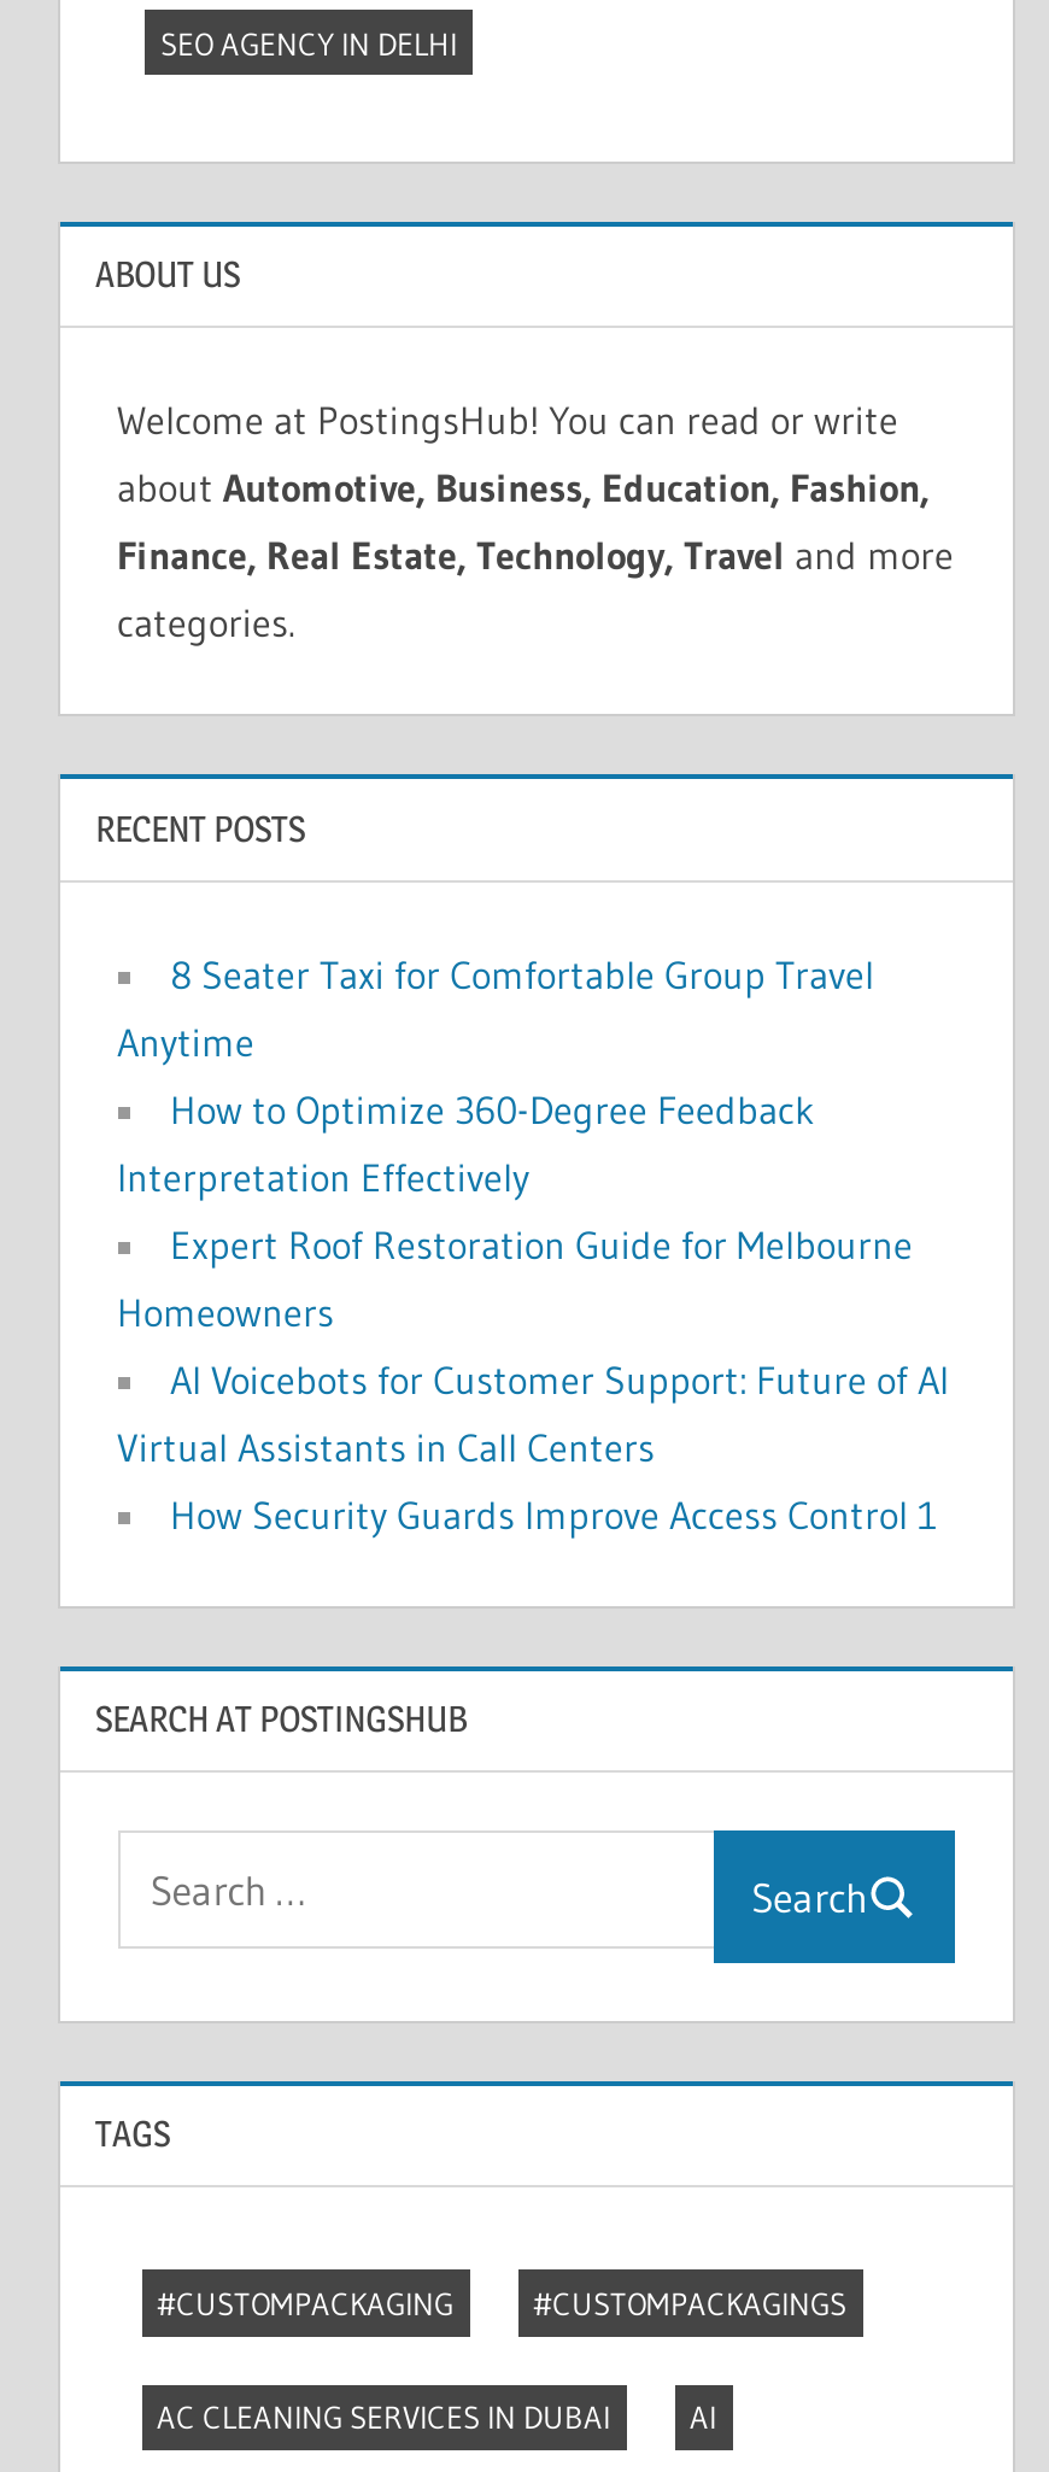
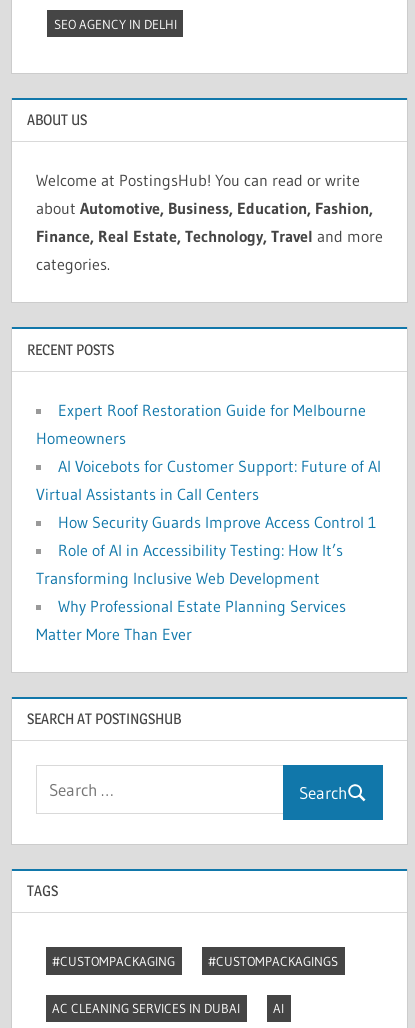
- 8 Seater Taxi for Comfortable Group Travel
- Anytime
- How to Optimize 360-Degree Feedback
- Interpretation Effectively

moved up: Expert Roof Restoration Guide for Melbourne | Homeowners | AI Voicebots for Customer Support: Future of AI | Virtual Assistants in Call Centers | How Security Guards Improve Access Control 1

+ Role of AI in Accessibility Testing: How It’s
+ Transforming Inclusive Web Development
+ Why Professional Estate Planning Services
+ Matter More Than Ever
